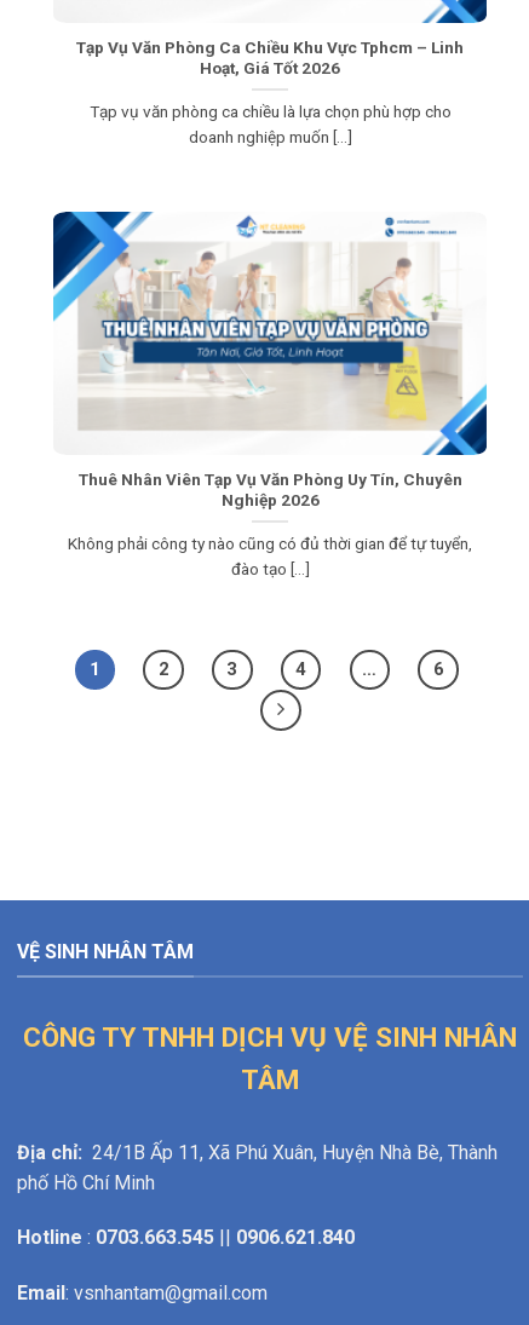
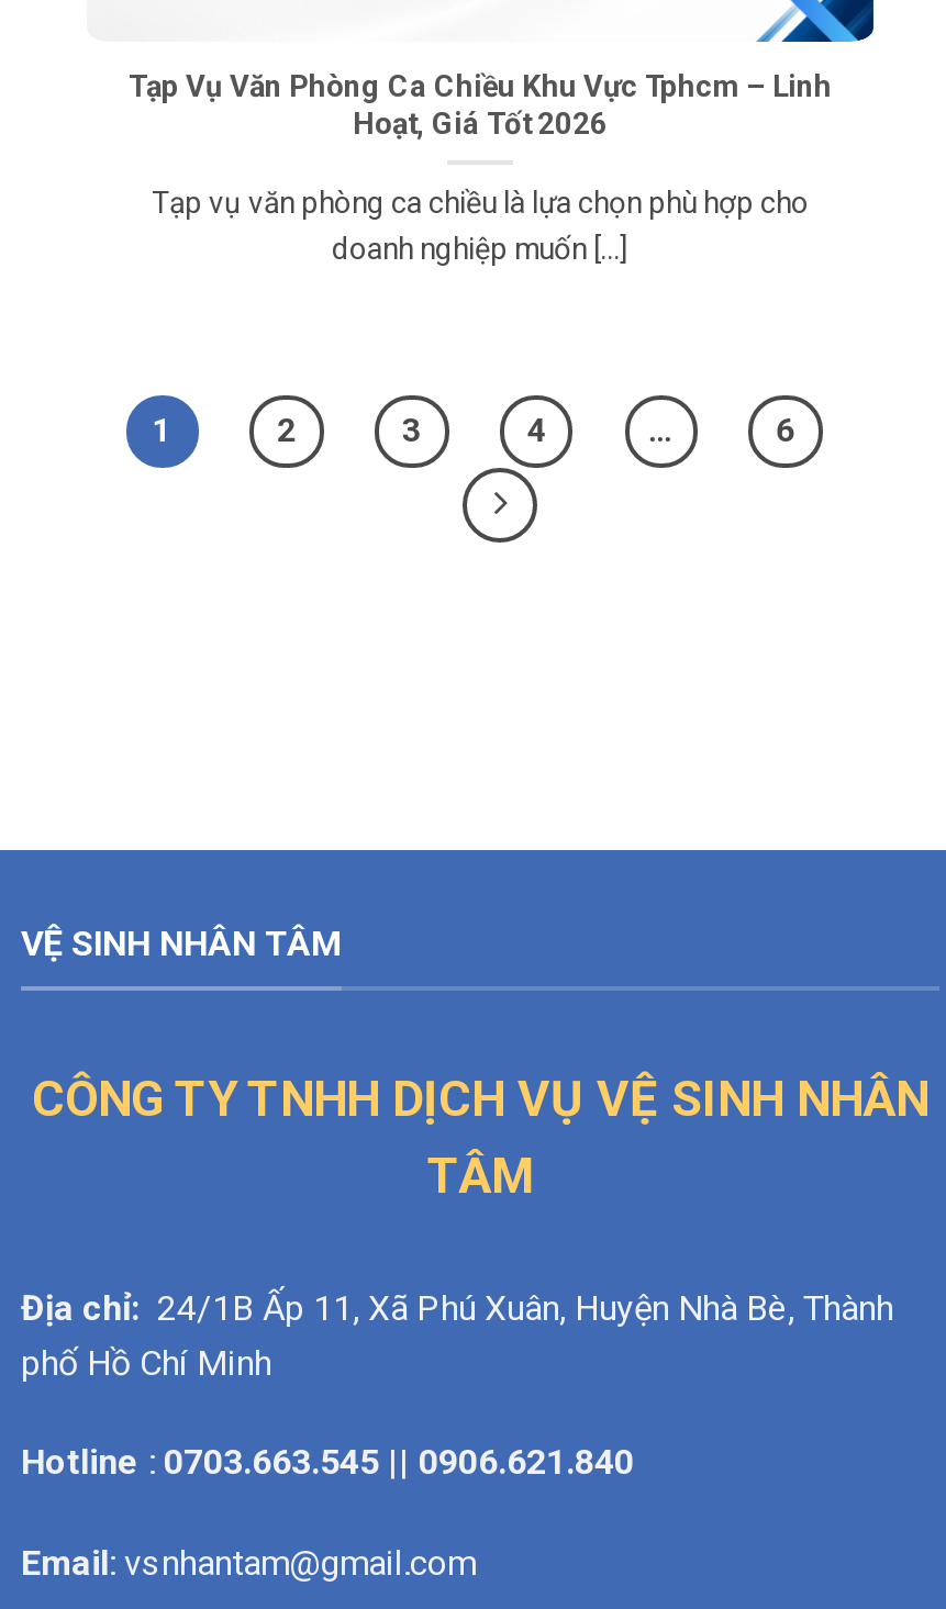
- [image]
- Thuê Nhân Viên Tạp Vụ Văn Phòng Uy Tín, Chuyên
- Nghiệp 2026
- Không phải công ty nào cũng có đủ thời gian để tự tuyển,
- đào tạo [...]
